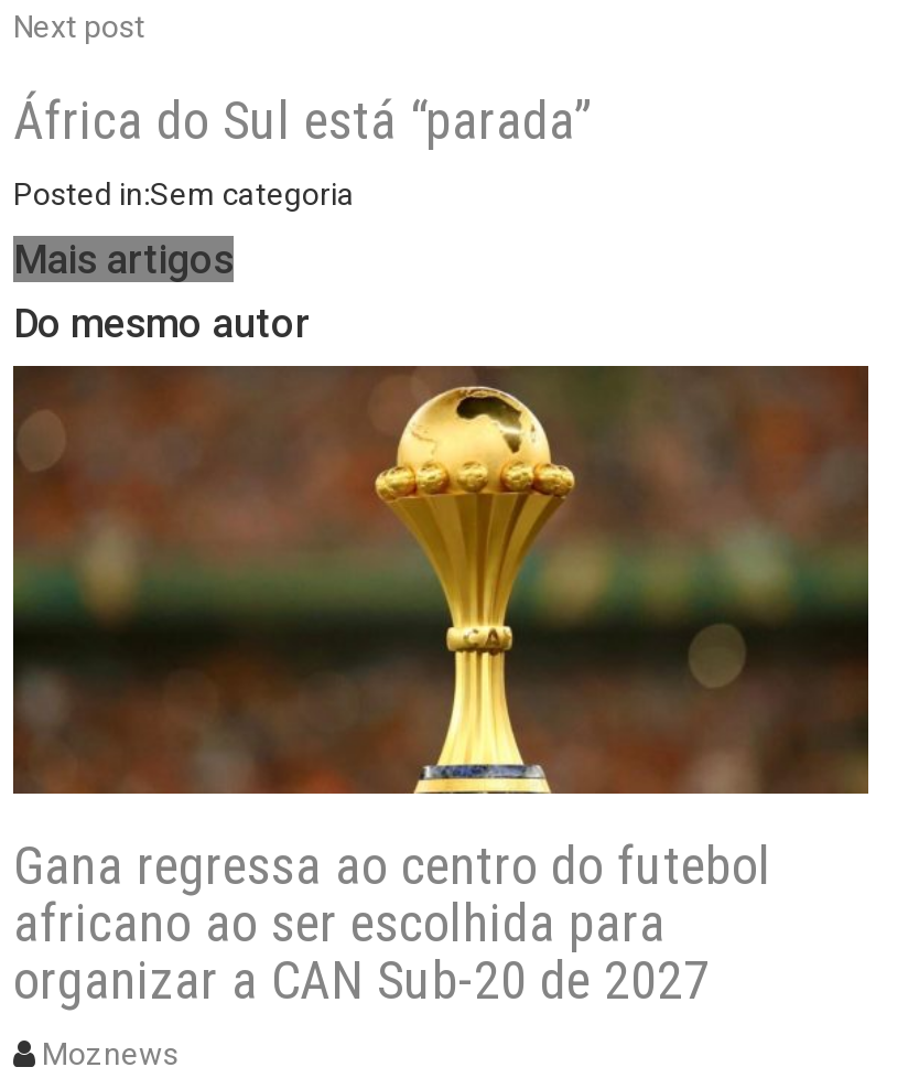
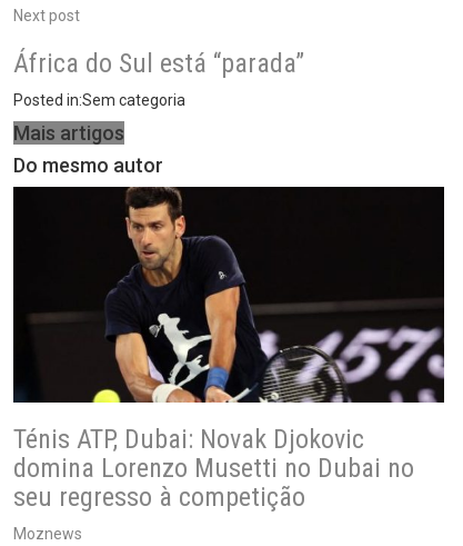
- [image]
- Gana regressa ao centro do futebol
- africano ao ser escolhida para
- organizar a CAN Sub-20 de 2027
+ [image]
+ Ténis ATP, Dubai: Novak Djokovic
+ domina Lorenzo Musetti no Dubai no
+ seu regresso à competição
